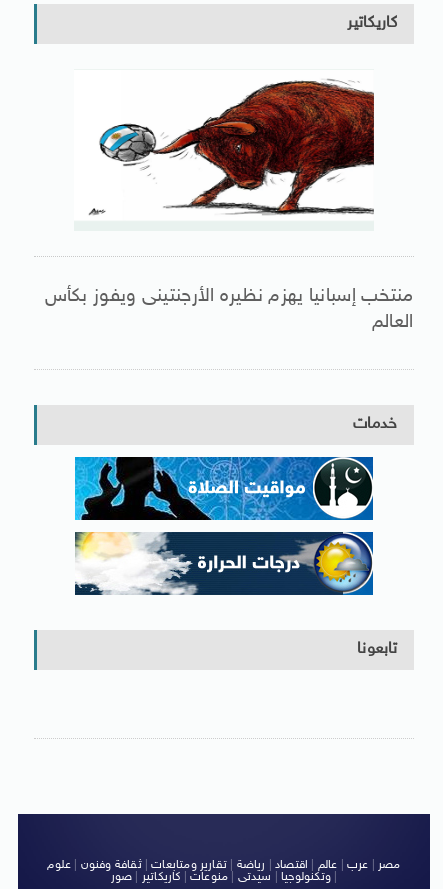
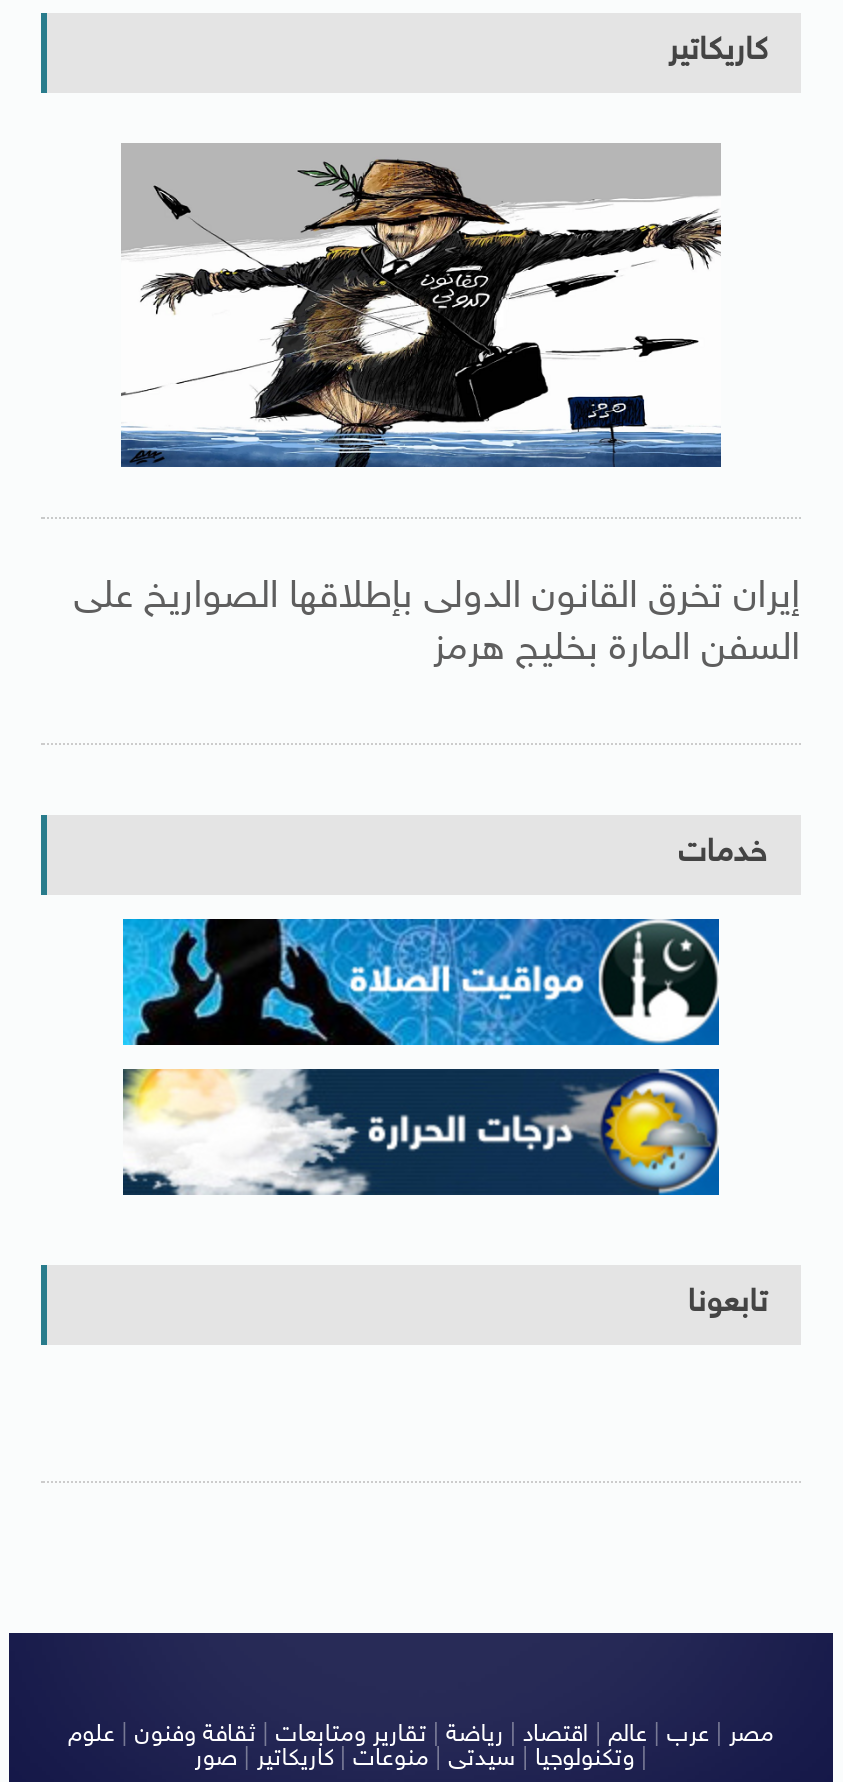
- [image]
+ [image]

- منتخب إسبانيا يهزم نظيره الأرجنتينى ويفوز بكأس
- العالم
+ إيران تخرق القانون الدولى بإطلاقها الصواريخ على
+ السفن المارة بخليج هرمز
